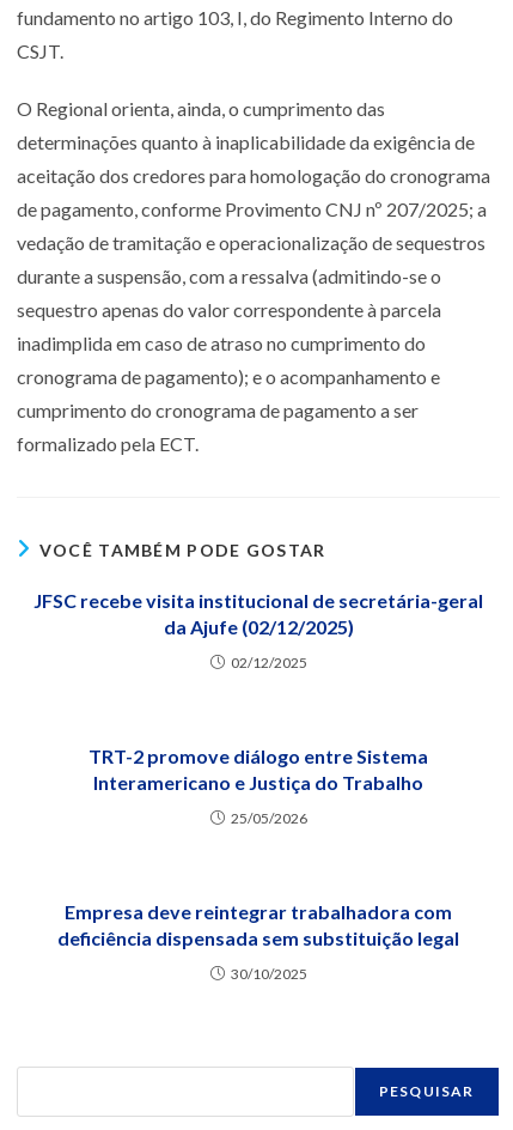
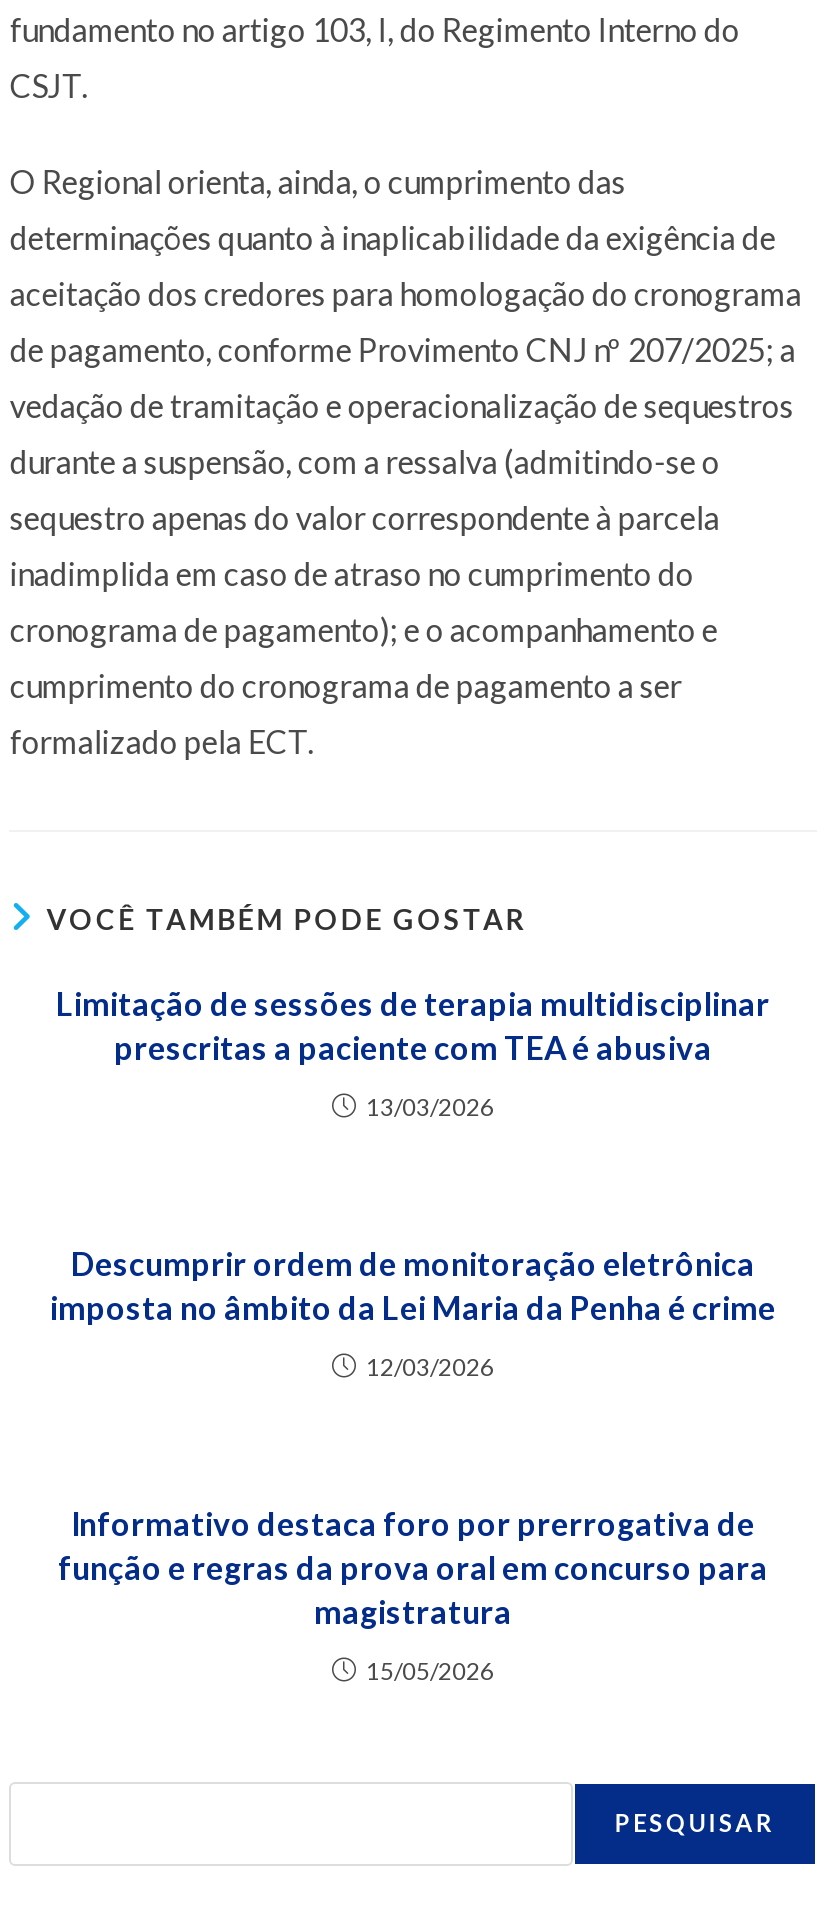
- JFSC recebe visita institucional de secretária-geral
- da Ajufe (02/12/2025)
+ Limitação de sessões de terapia multidisciplinar
+ prescritas a paciente com TEA é abusiva

- 02/12/2025
+ 13/03/2026

- TRT-2 promove diálogo entre Sistema
- Interamericano e Justiça do Trabalho
+ Descumprir ordem de monitoração eletrônica
+ imposta no âmbito da Lei Maria da Penha é crime

- 25/05/2026
+ 12/03/2026

- Empresa deve reintegrar trabalhadora com
- deficiência dispensada sem substituição legal
+ Informativo destaca foro por prerrogativa de
+ função e regras da prova oral em concurso para
+ magistratura

- 30/10/2025
+ 15/05/2026
